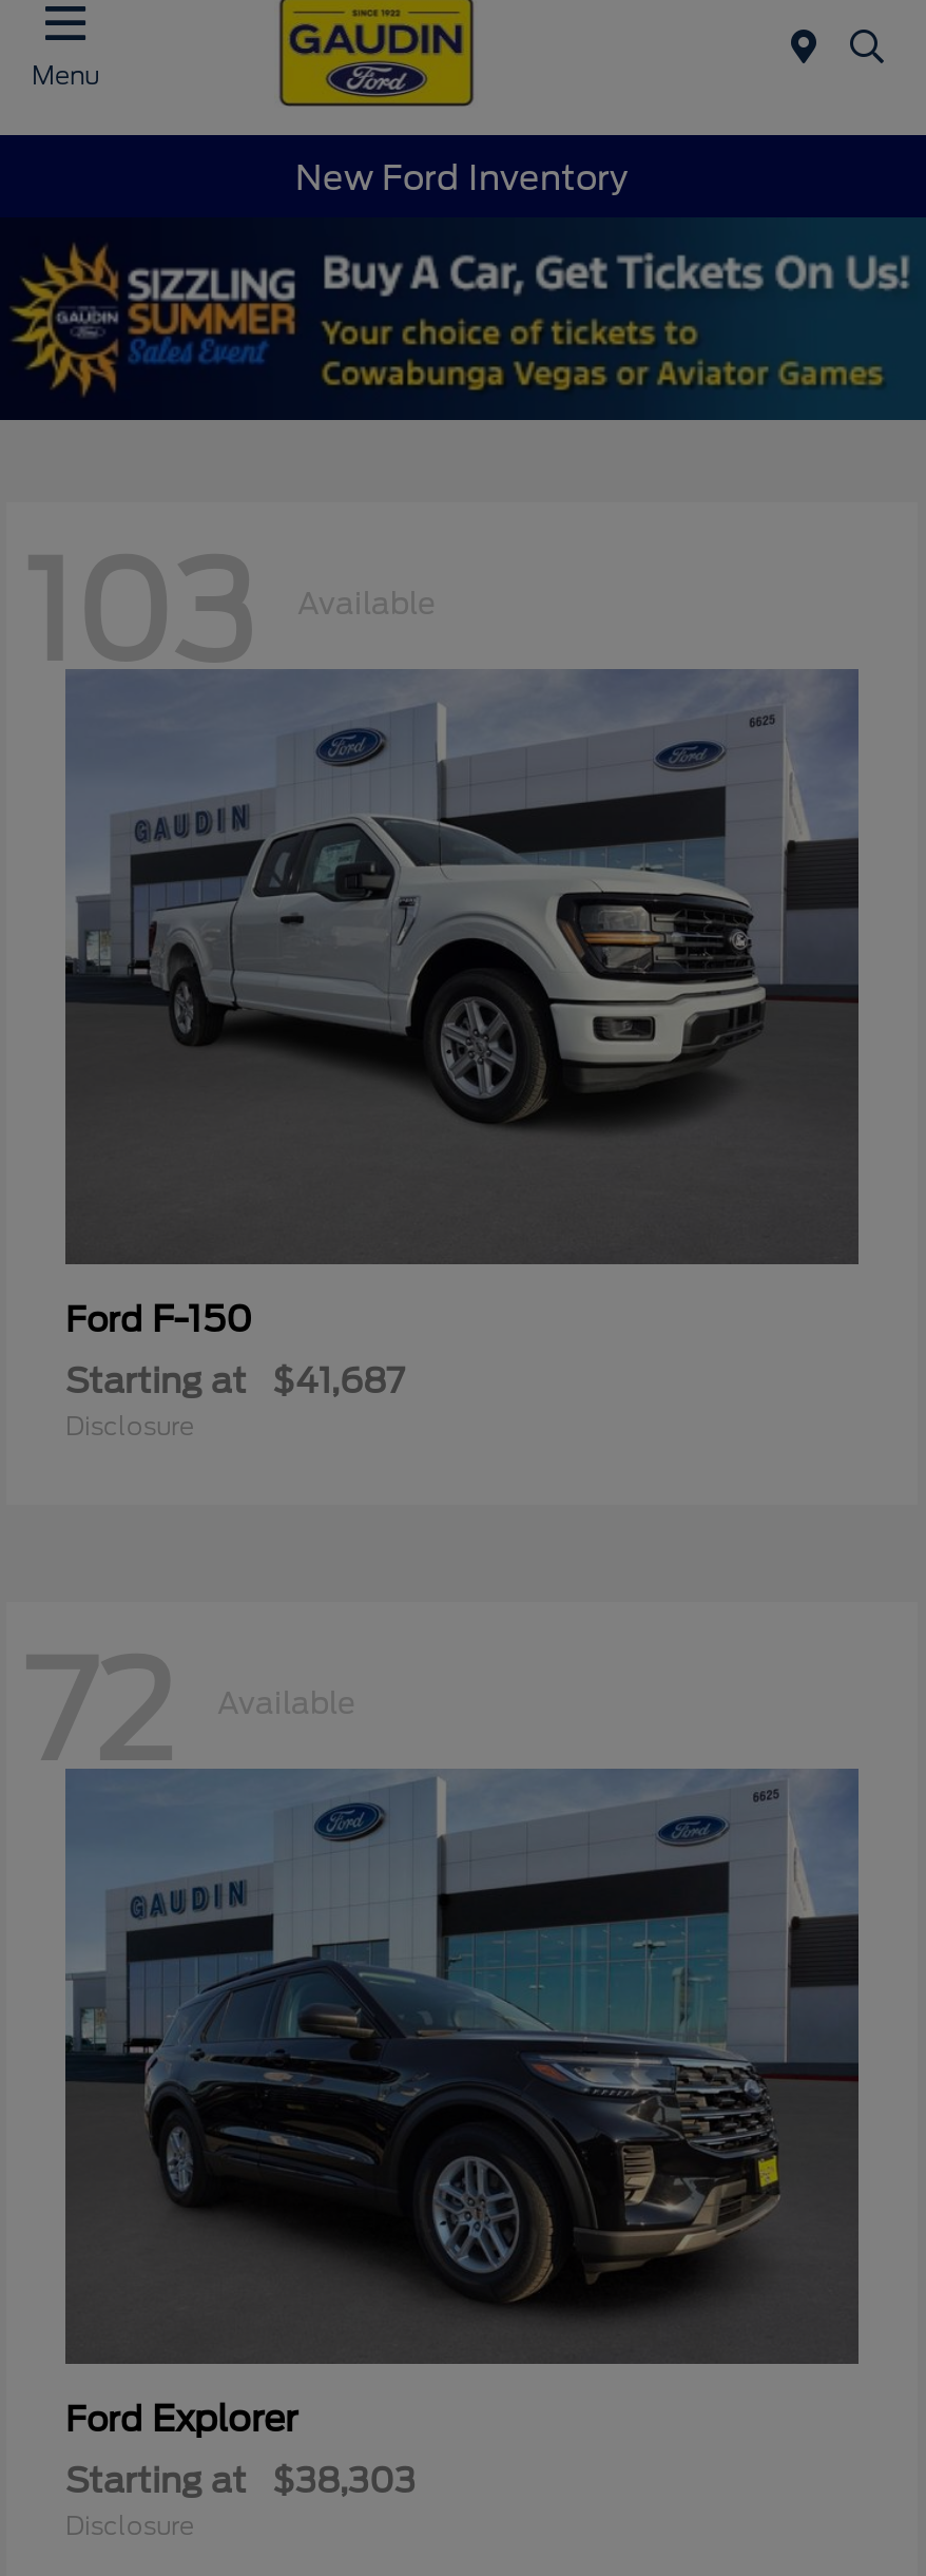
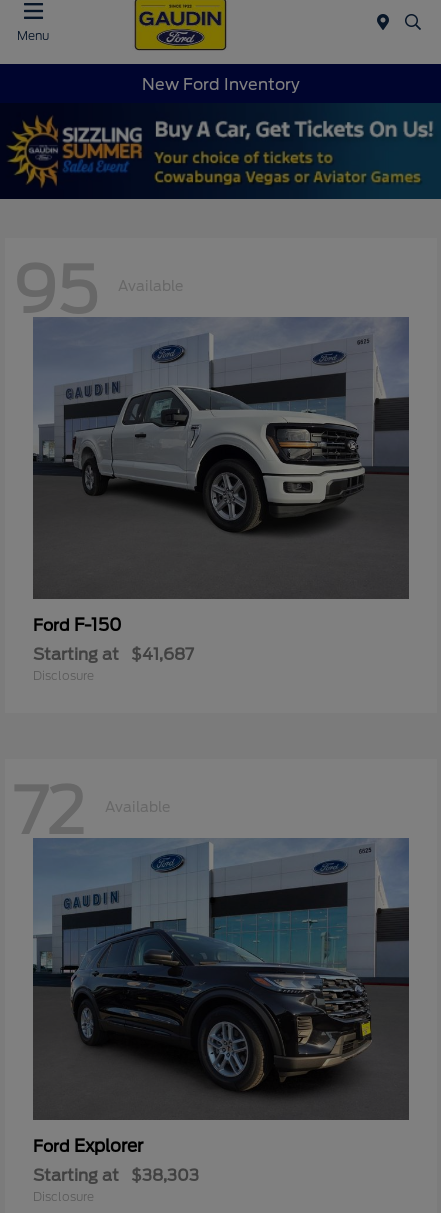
- 103
+ 95
